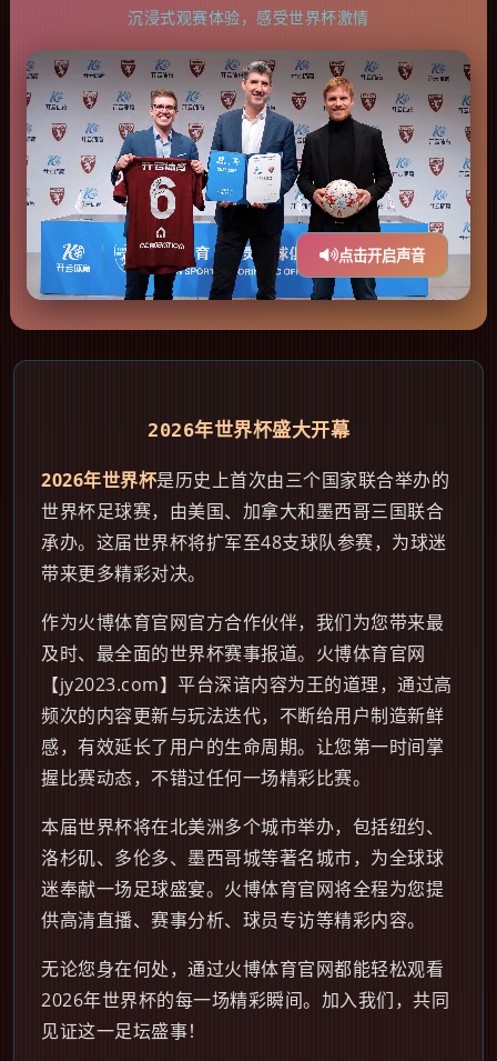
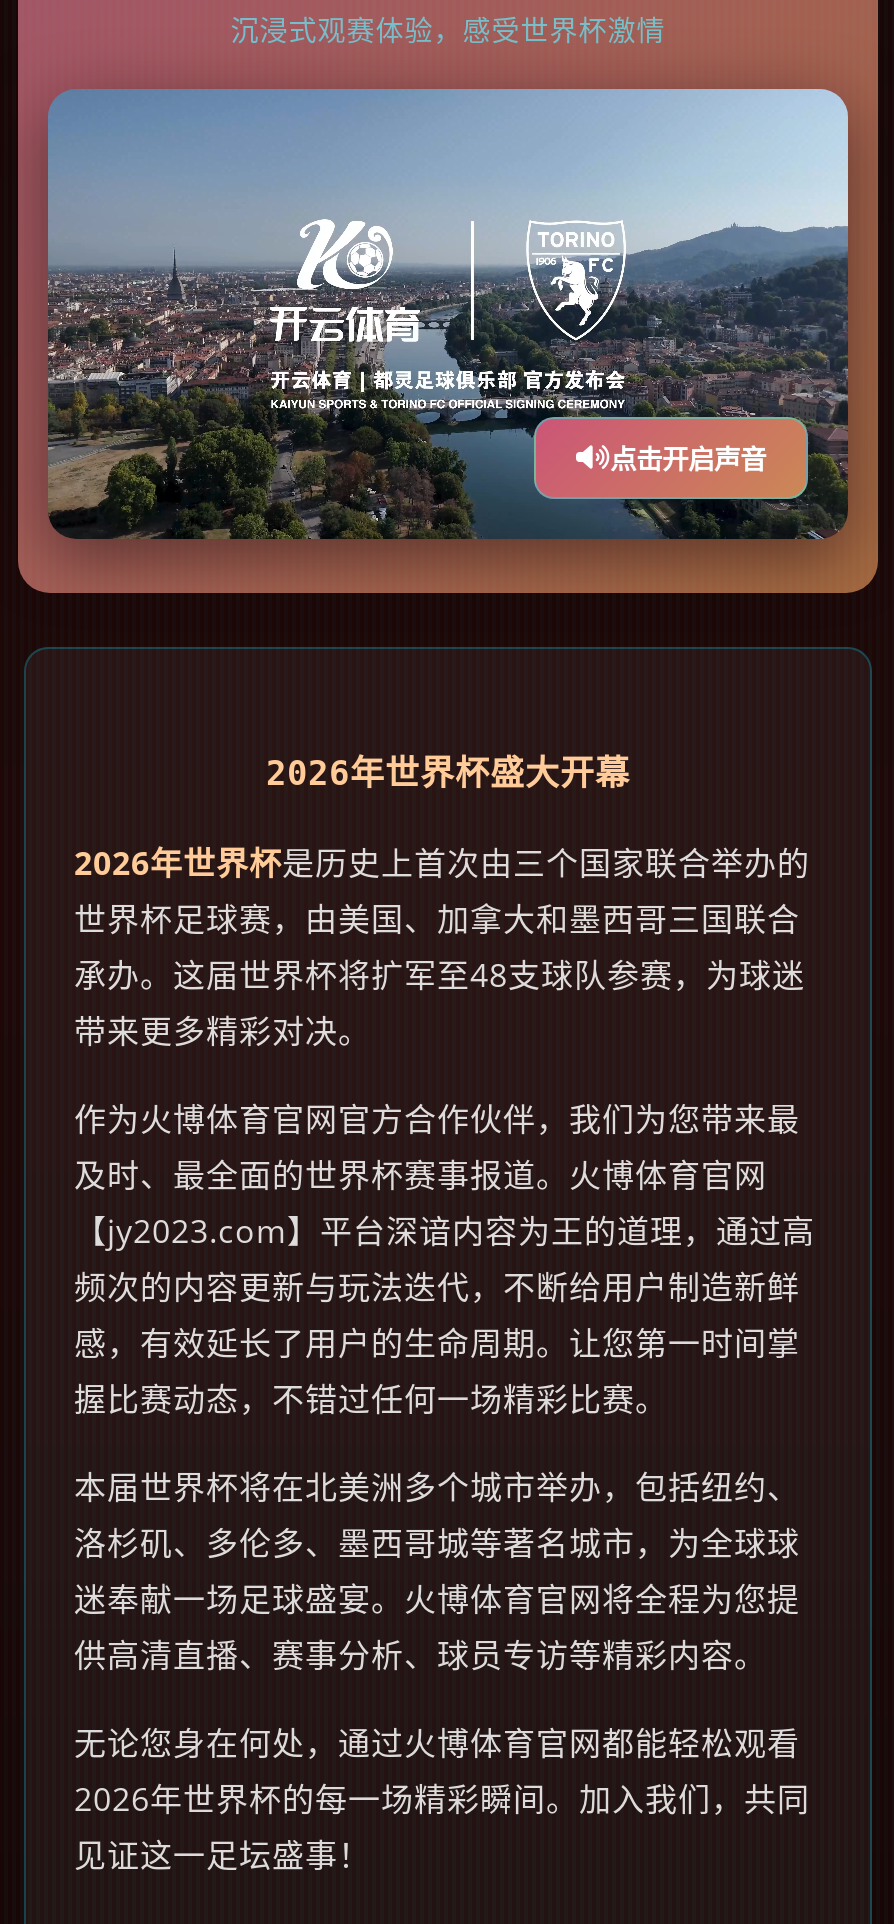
- [image]
+ [image]
